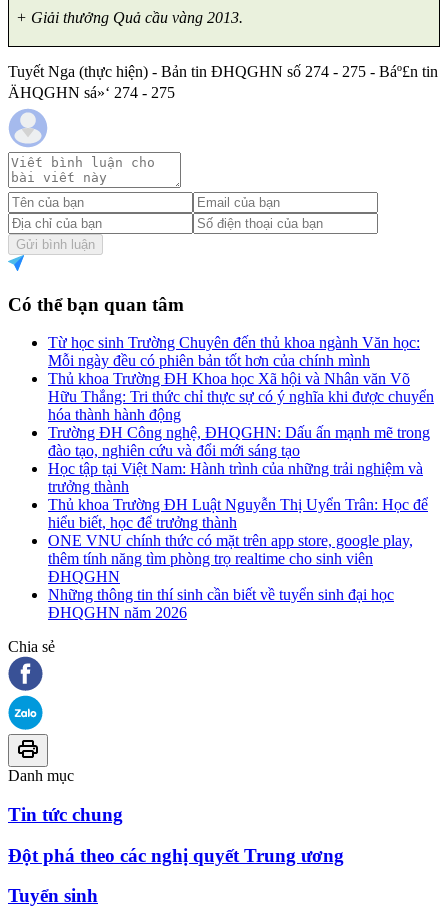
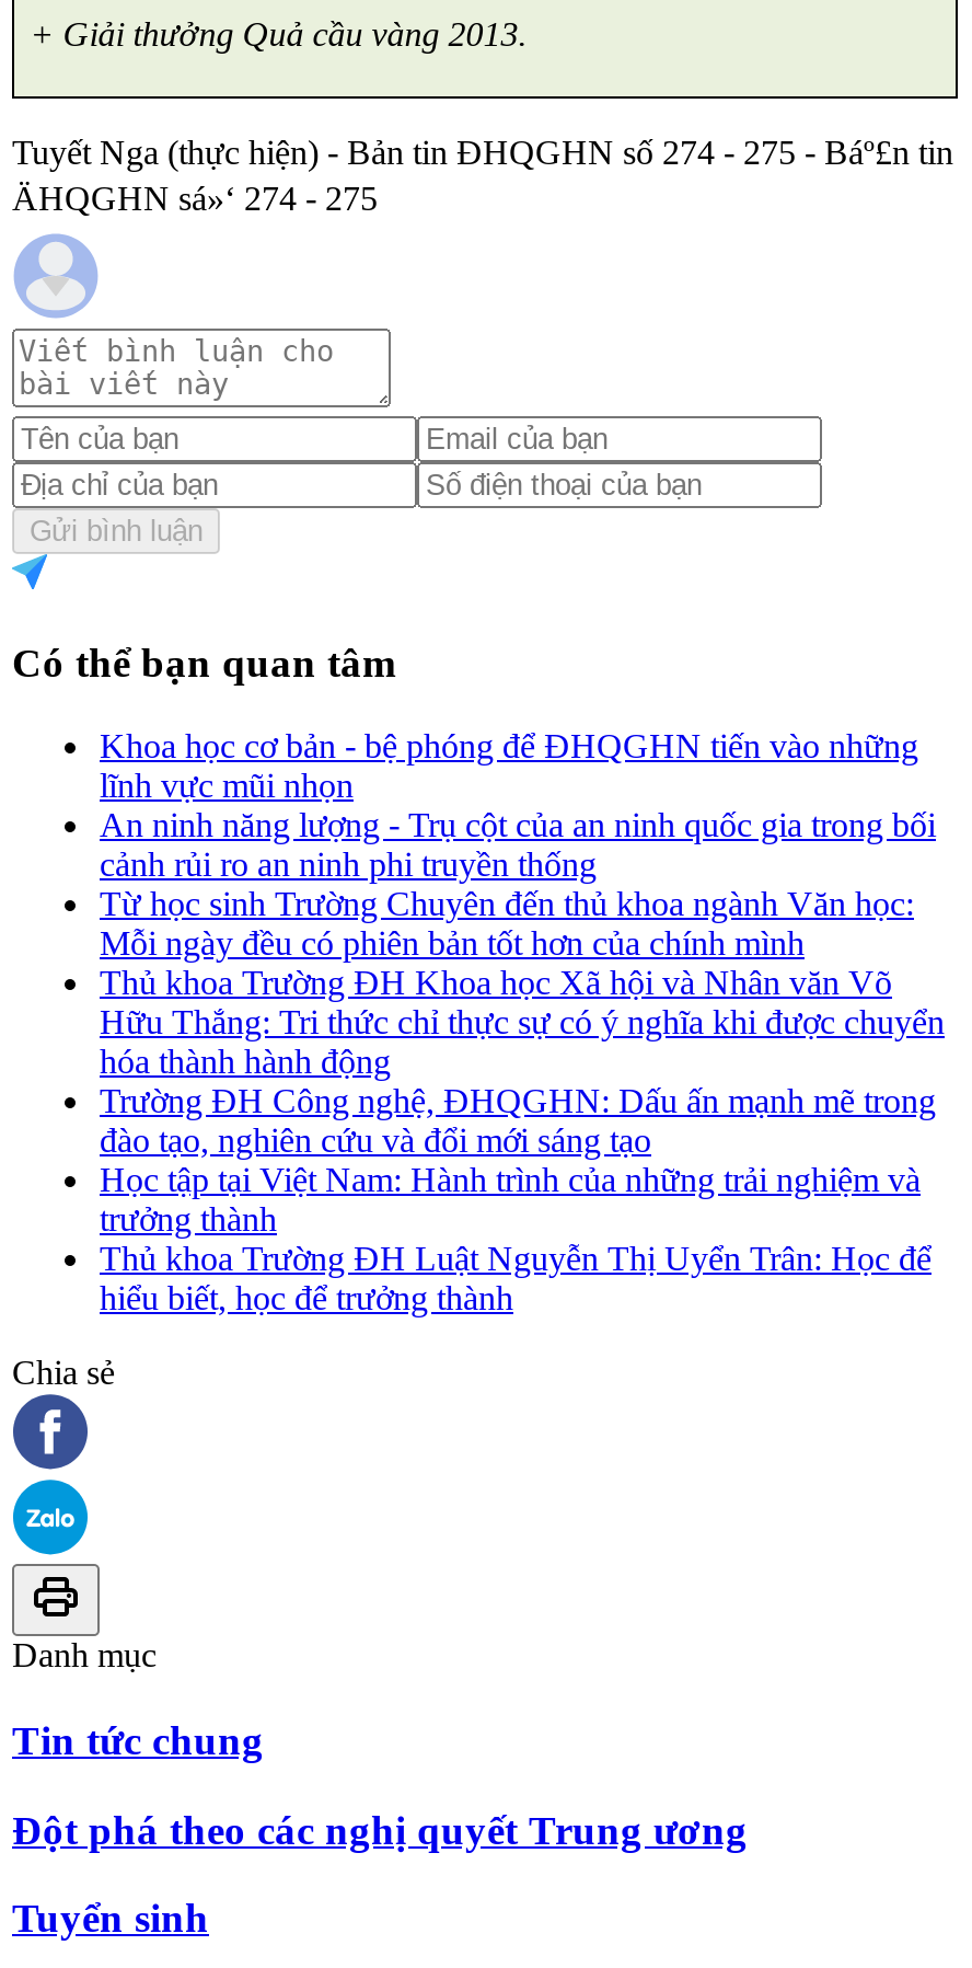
+ Khoa học cơ bản - bệ phóng để ĐHQGHN tiến vào những
+ lĩnh vực mũi nhọn
+ An ninh năng lượng - Trụ cột của an ninh quốc gia trong bối
+ cảnh rủi ro an ninh phi truyền thống

moved down: Từ học sinh Trường Chuyên đến thủ khoa ngành Văn học: | Mỗi ngày đều có phiên bản tốt hơn của chính mình | Thủ khoa Trường ĐH Khoa học Xã hội và Nhân văn Võ | ... | Thủ khoa Trường ĐH Luật Nguyễn Thị Uyển Trân: Học để | hiểu biết, học để trưởng thành

- ONE VNU chính thức có mặt trên app store, google play,
- thêm tính năng tìm phòng trọ realtime cho sinh viên
- ĐHQGHN
- Những thông tin thí sinh cần biết về tuyển sinh đại học
- ĐHQGHN năm 2026
